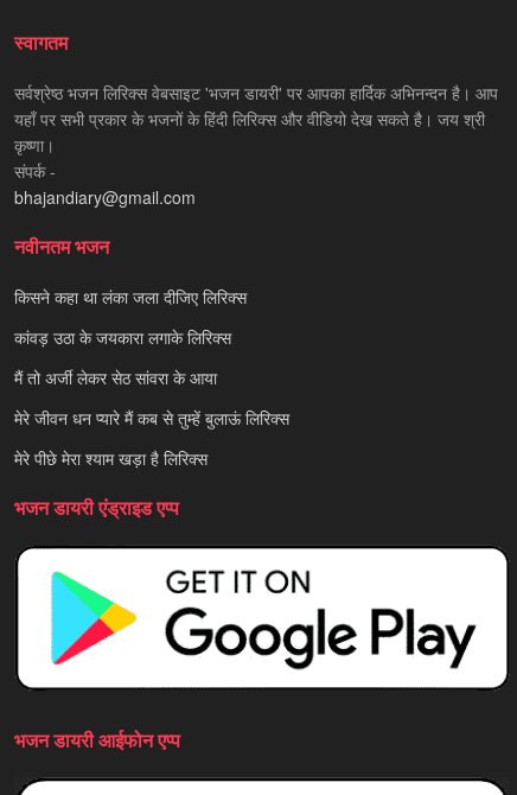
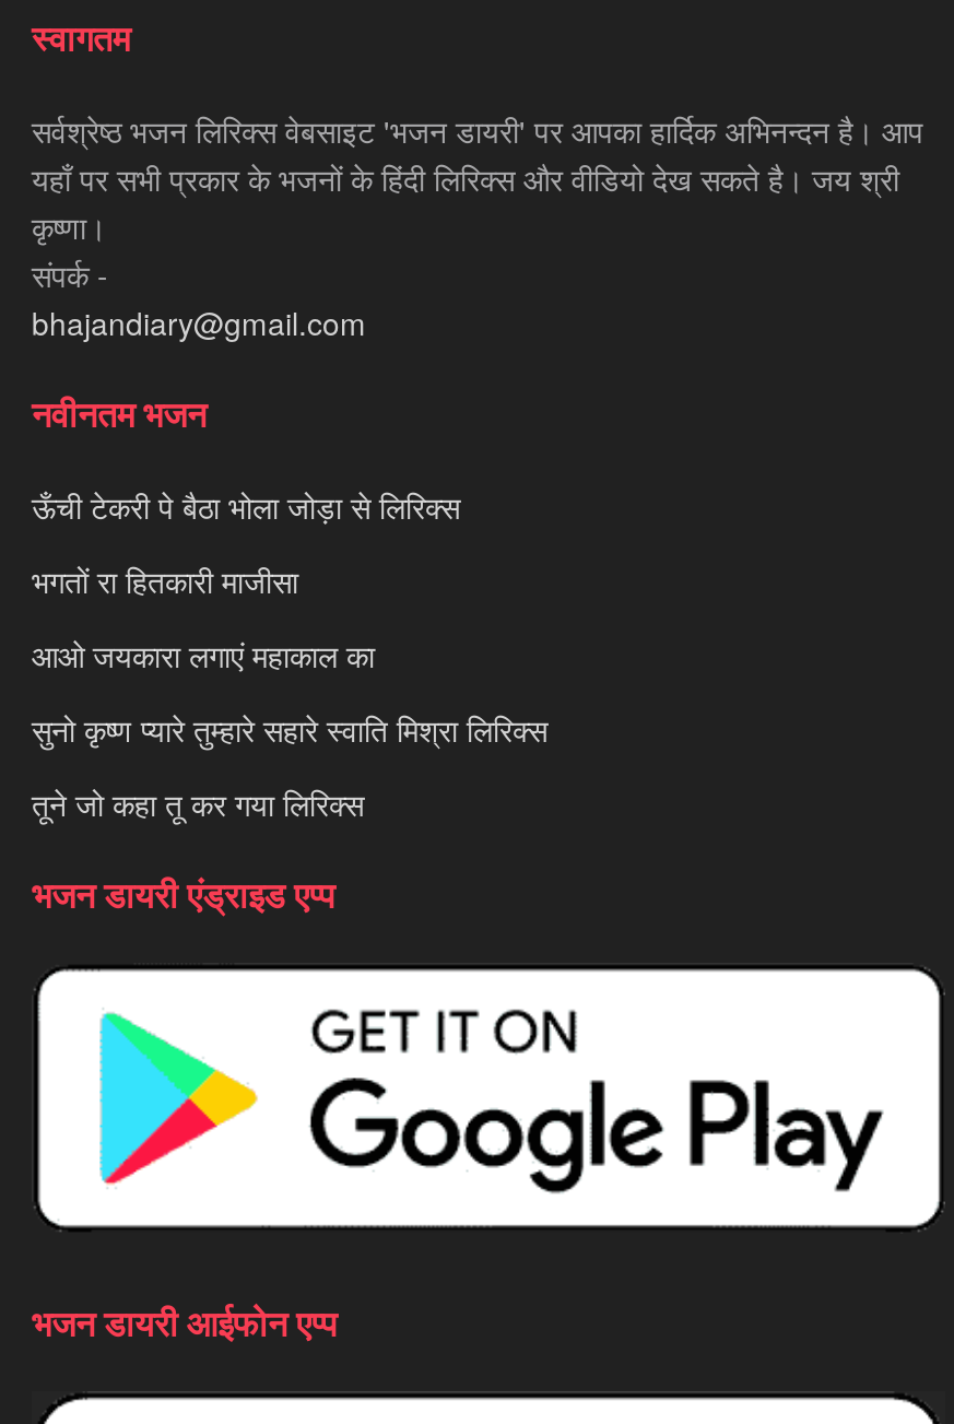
- किसने कहा था लंका जला दीजिए लिरिक्स
+ ऊँची टेकरी पे बैठा भोला जोड़ा से लिरिक्स

- कांवड़ उठा के जयकारा लगाके लिरिक्स
+ भगतों रा हितकारी माजीसा

- मैं तो अर्जी लेकर सेठ सांवरा के आया
+ आओ जयकारा लगाएं महाकाल का

- मेरे जीवन धन प्यारे मैं कब से तुम्हें बुलाऊं लिरिक्स
+ सुनो कृष्ण प्यारे तुम्हारे सहारे स्वाति मिश्रा लिरिक्स

- मेरे पीछे मेरा श्याम खड़ा है लिरिक्स
+ तूने जो कहा तू कर गया लिरिक्स
